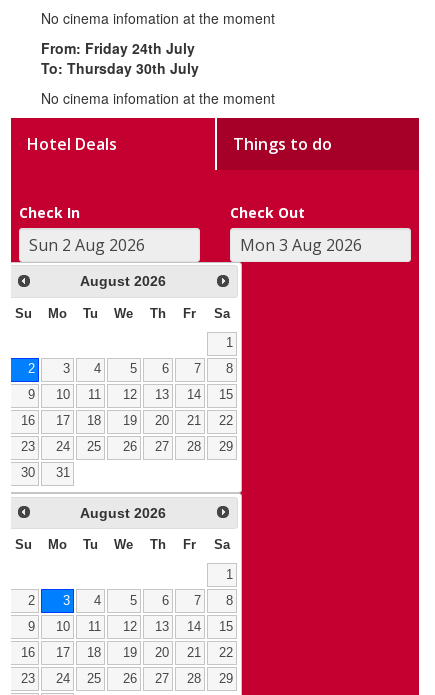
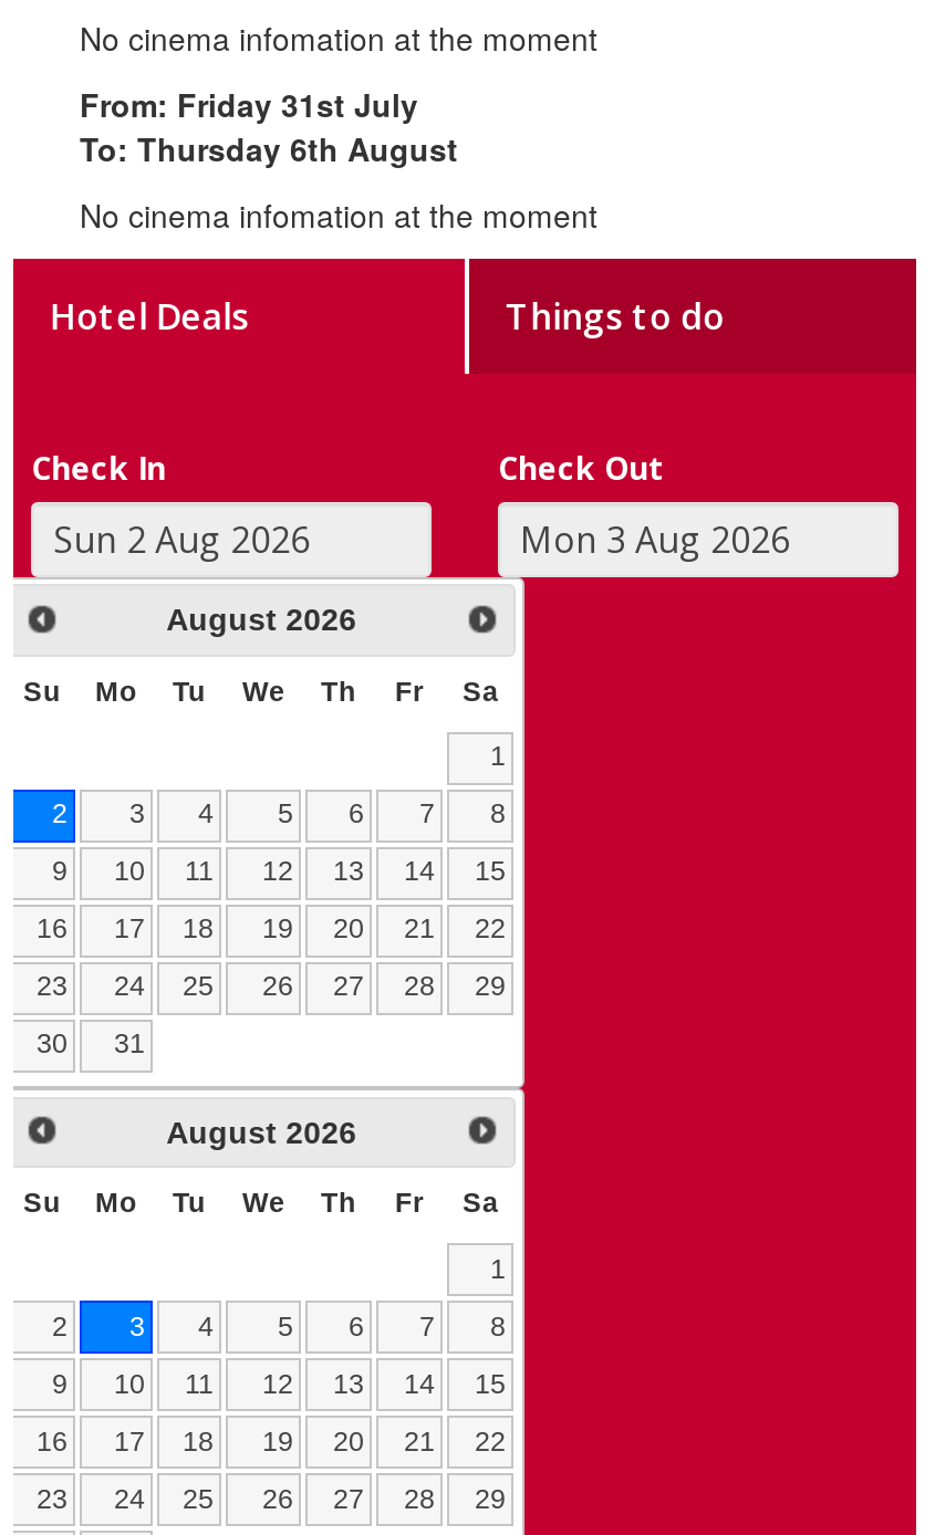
- From: Friday 24th July
+ From: Friday 31st July

- To: Thursday 30th July
+ To: Thursday 6th August
